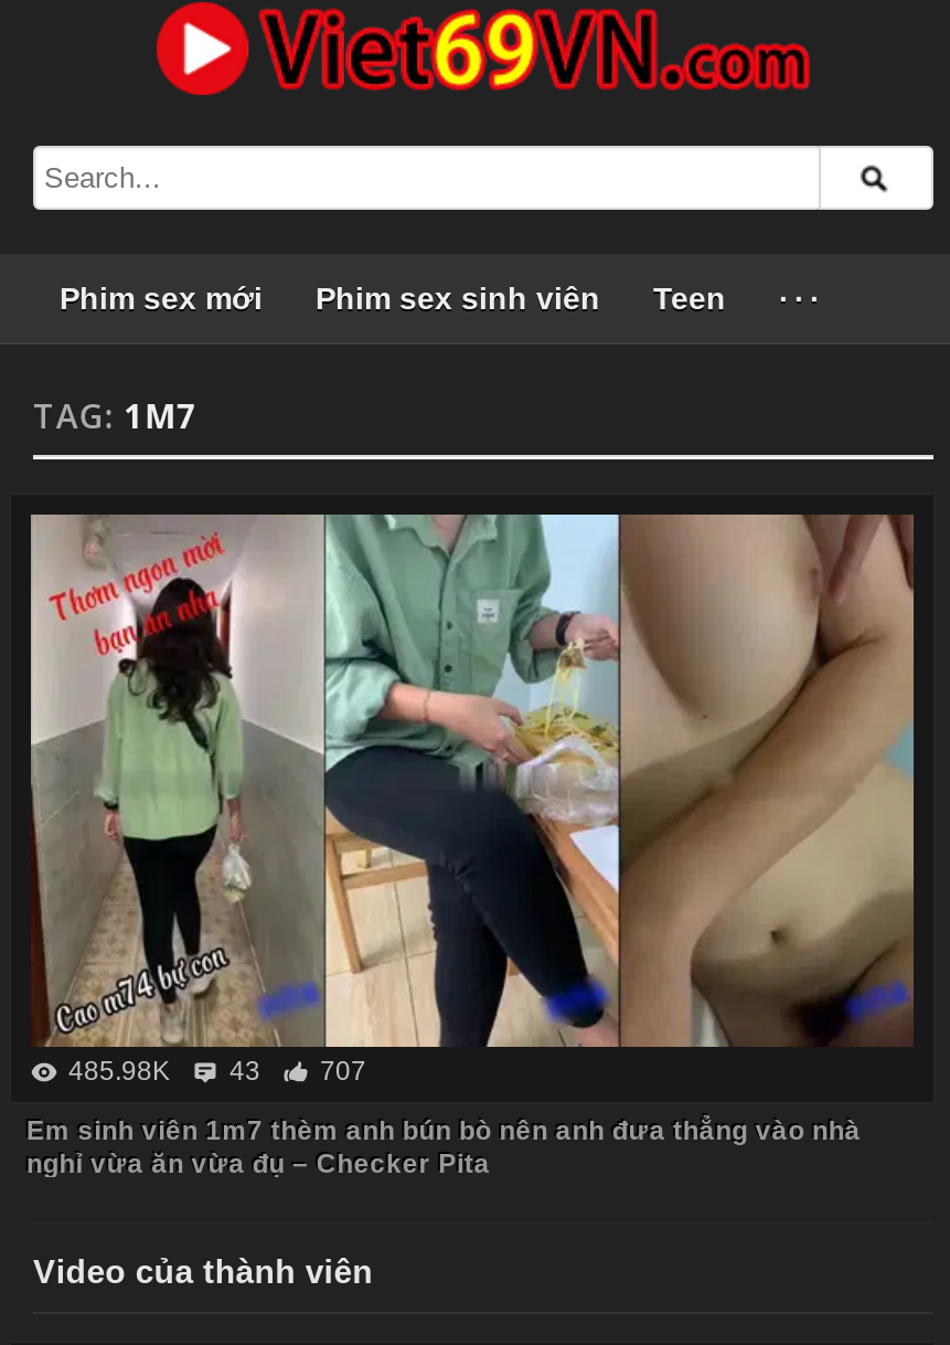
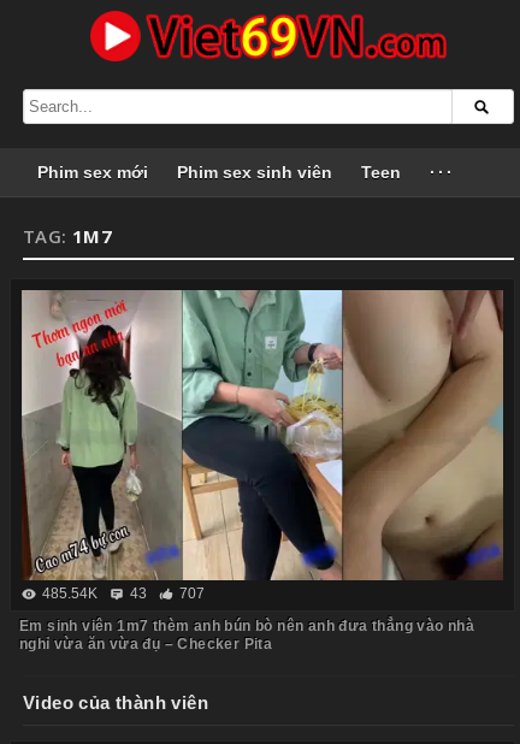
- 485.98K 43 707
+ 485.54K 43 707
